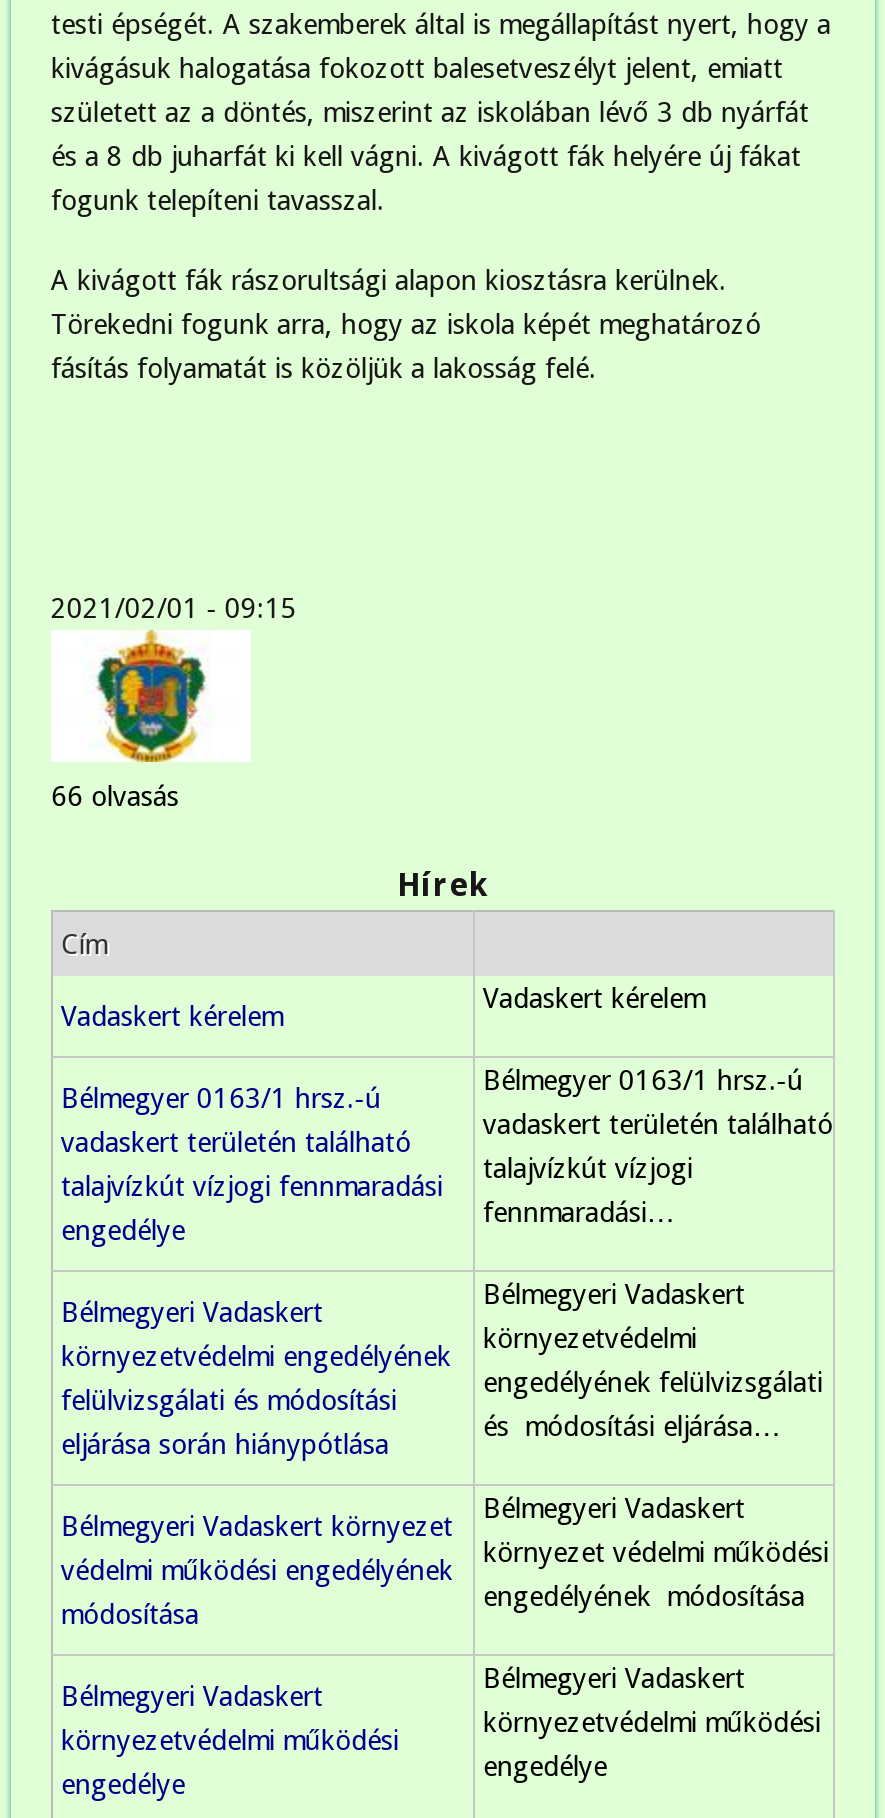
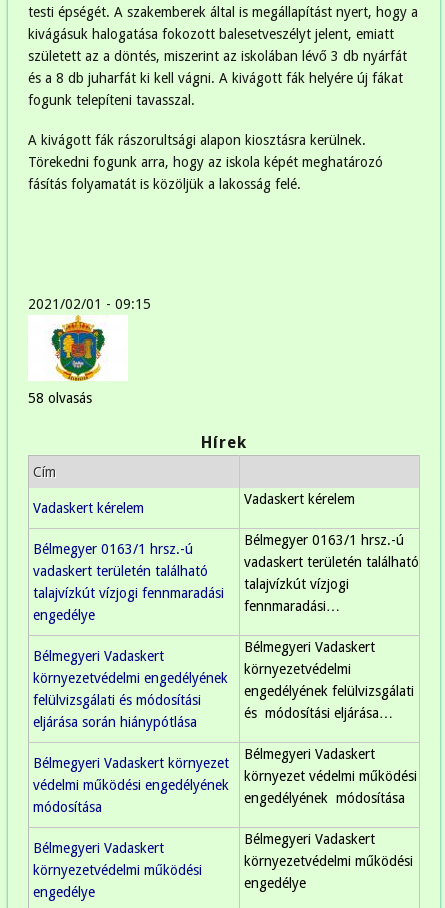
- 66 olvasás
+ 58 olvasás
